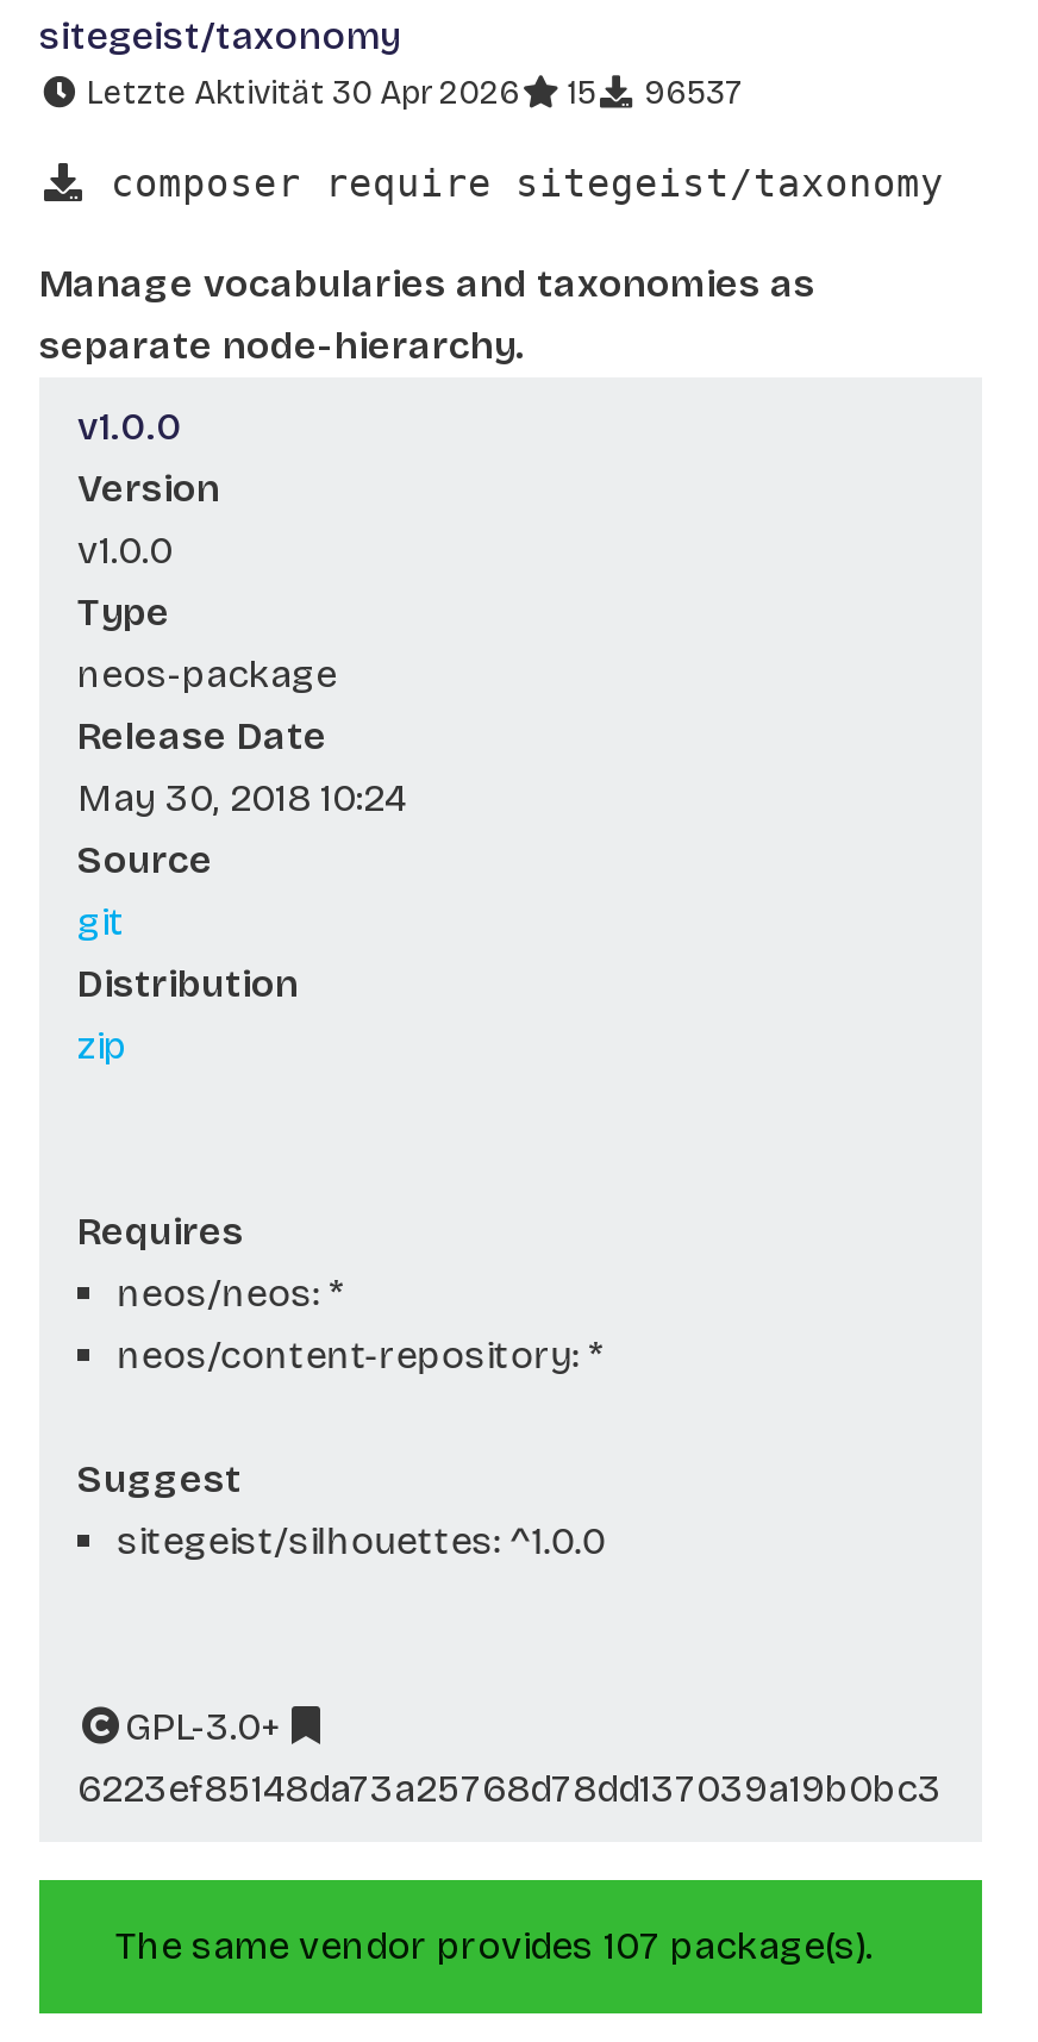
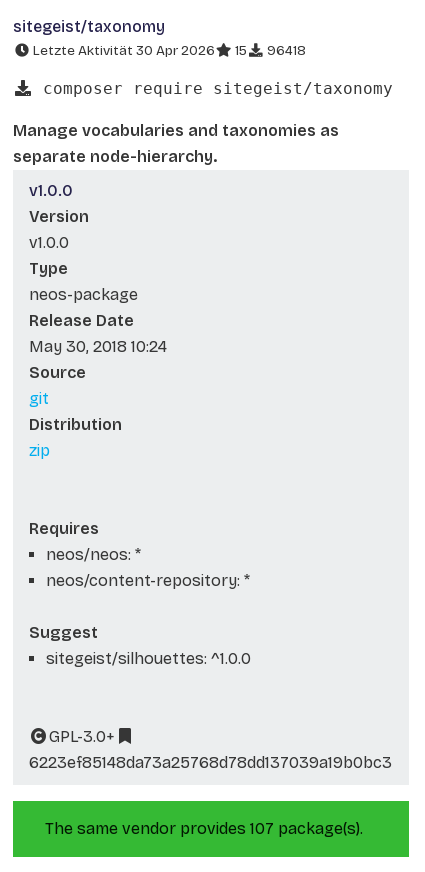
- Letzte Aktivität 30 Apr 2026 15 96537
+ Letzte Aktivität 30 Apr 2026 15 96418
